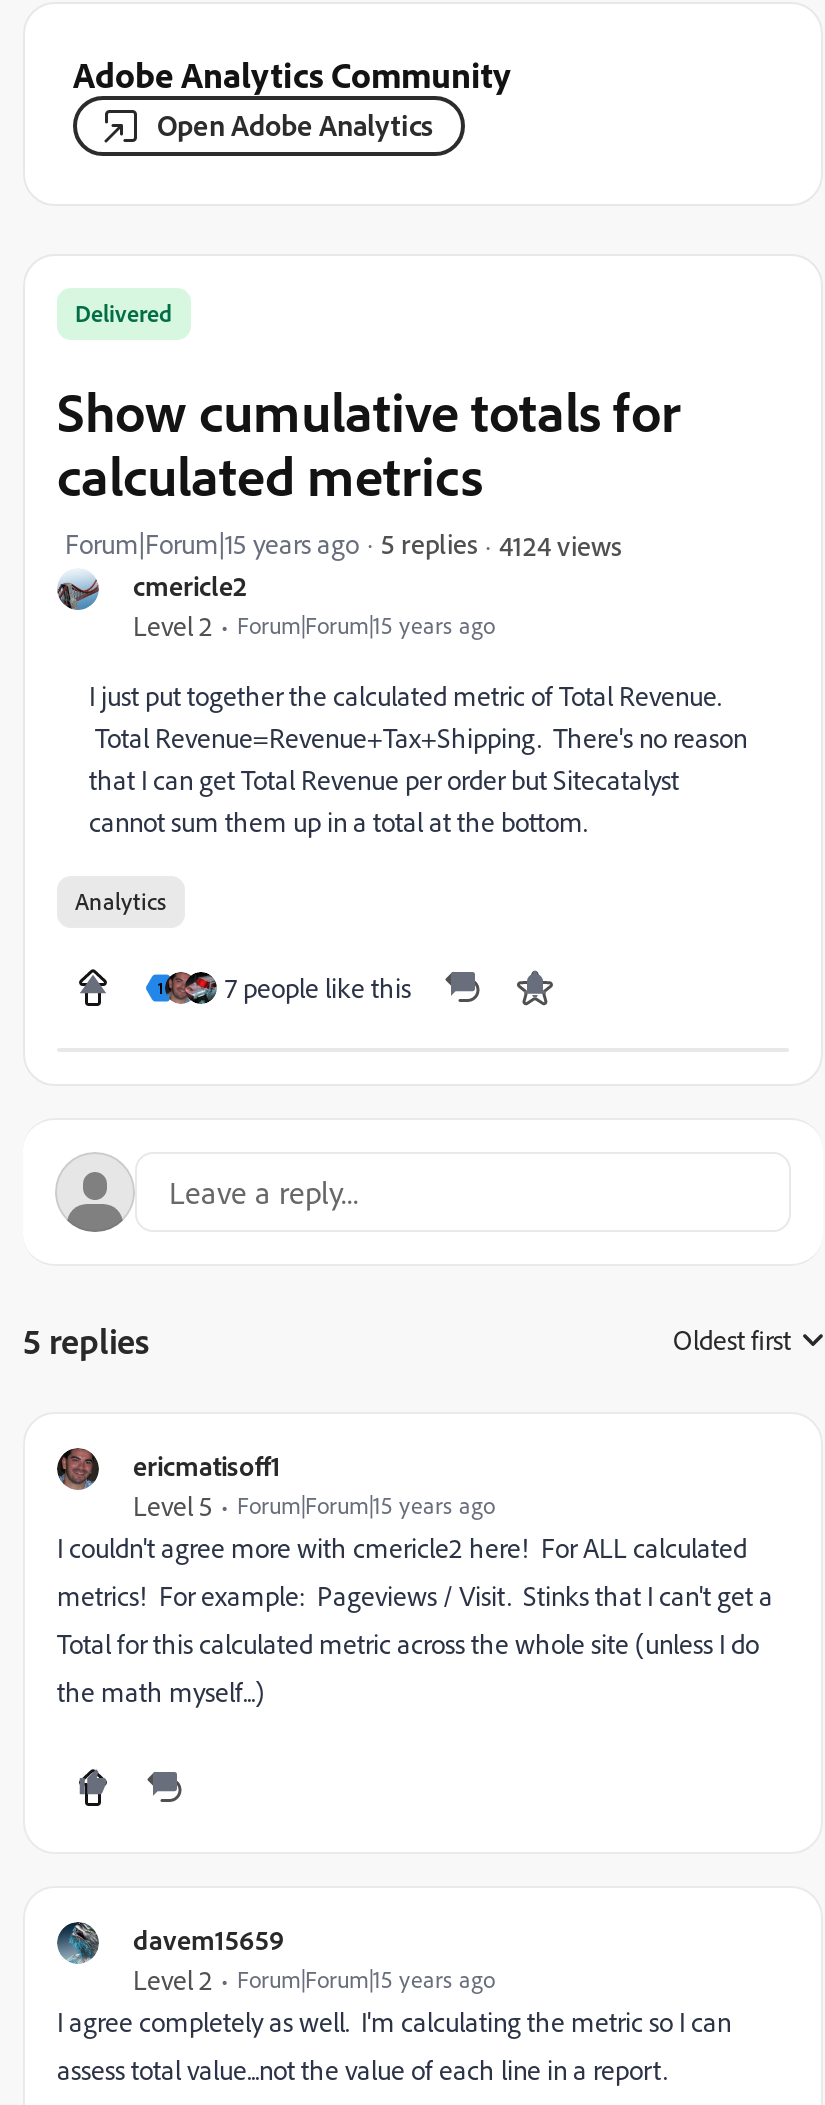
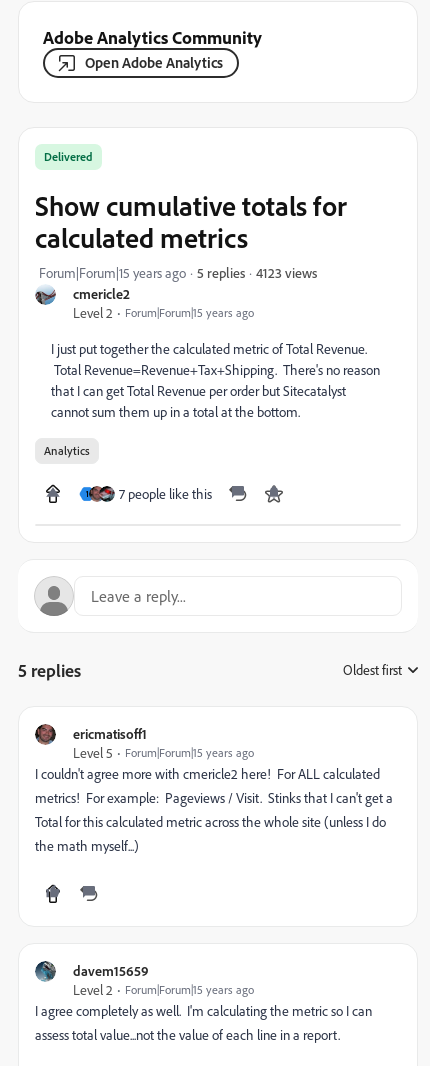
- 4124 views
+ 4123 views
